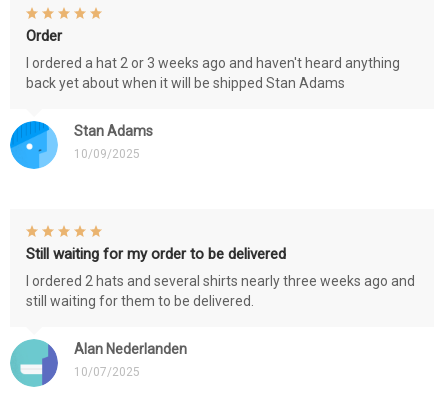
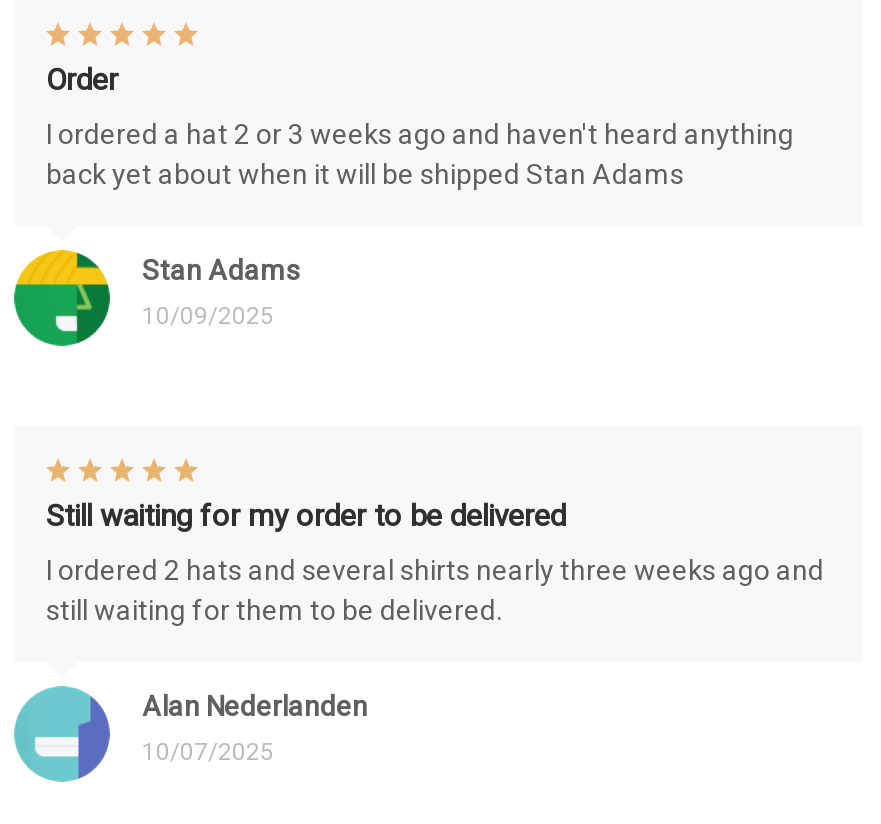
- [image]
+ [image]
